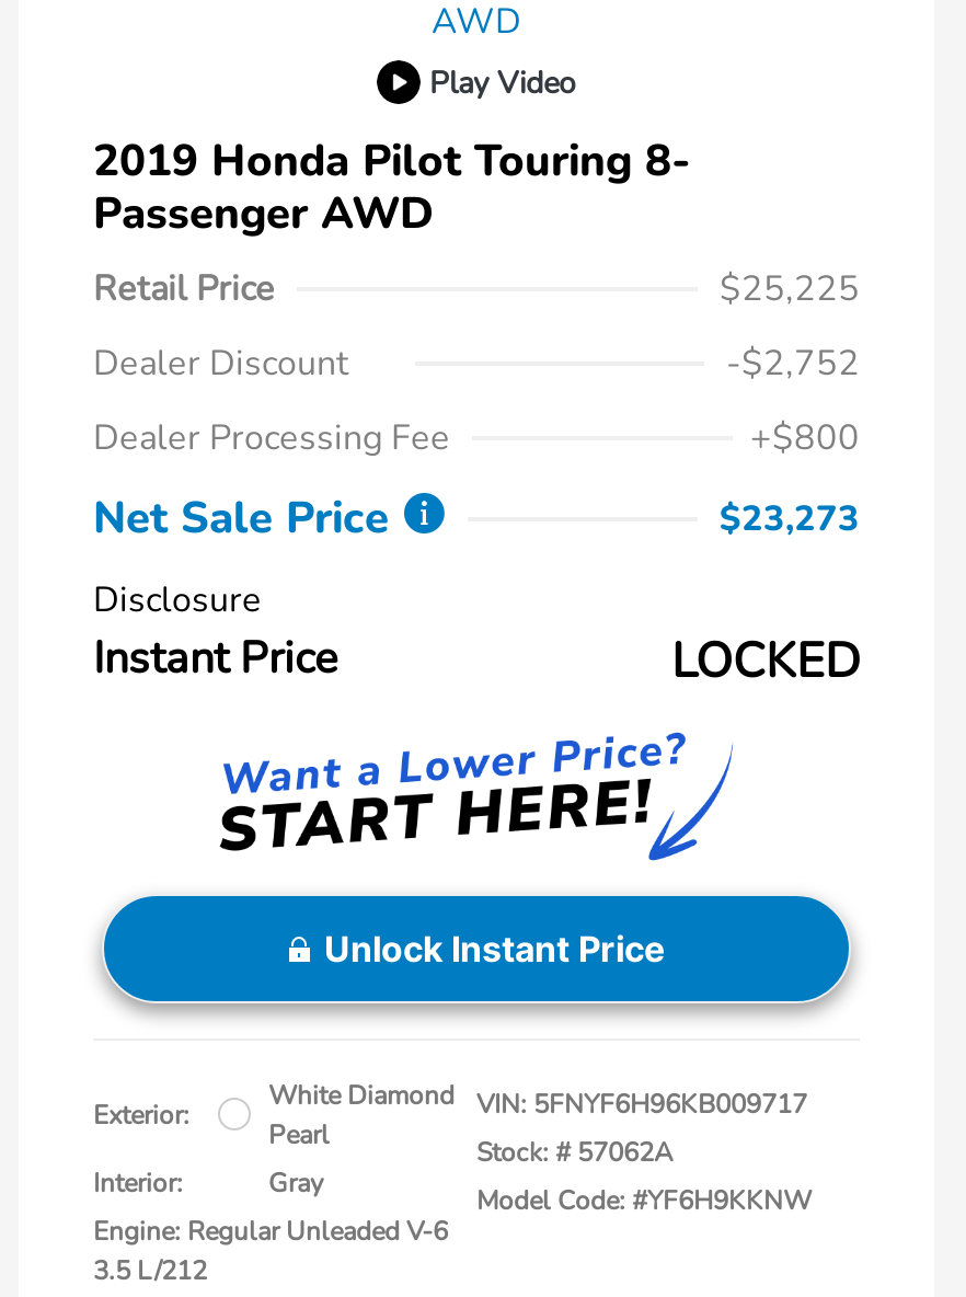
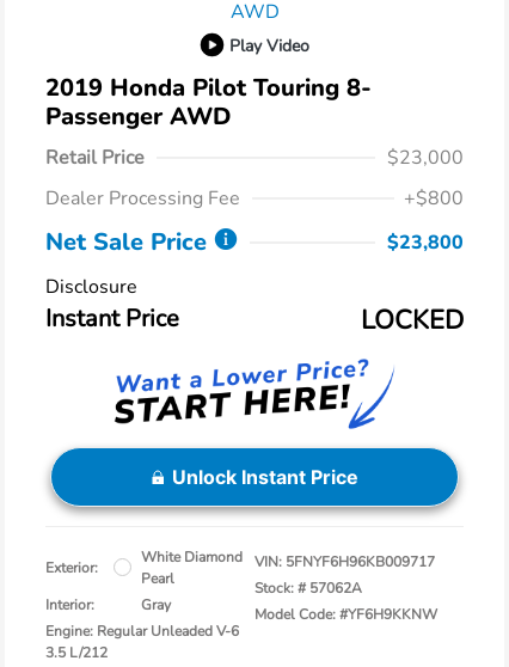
- $25,225
- Dealer Discount
- -$2,752
+ $23,000

- $23,273
+ $23,800
